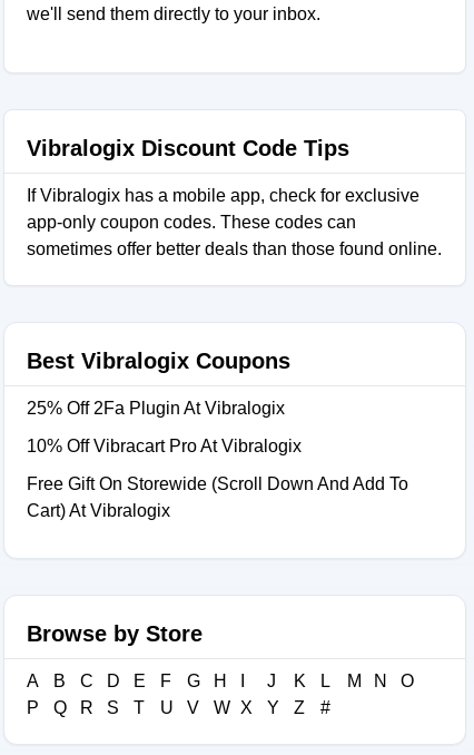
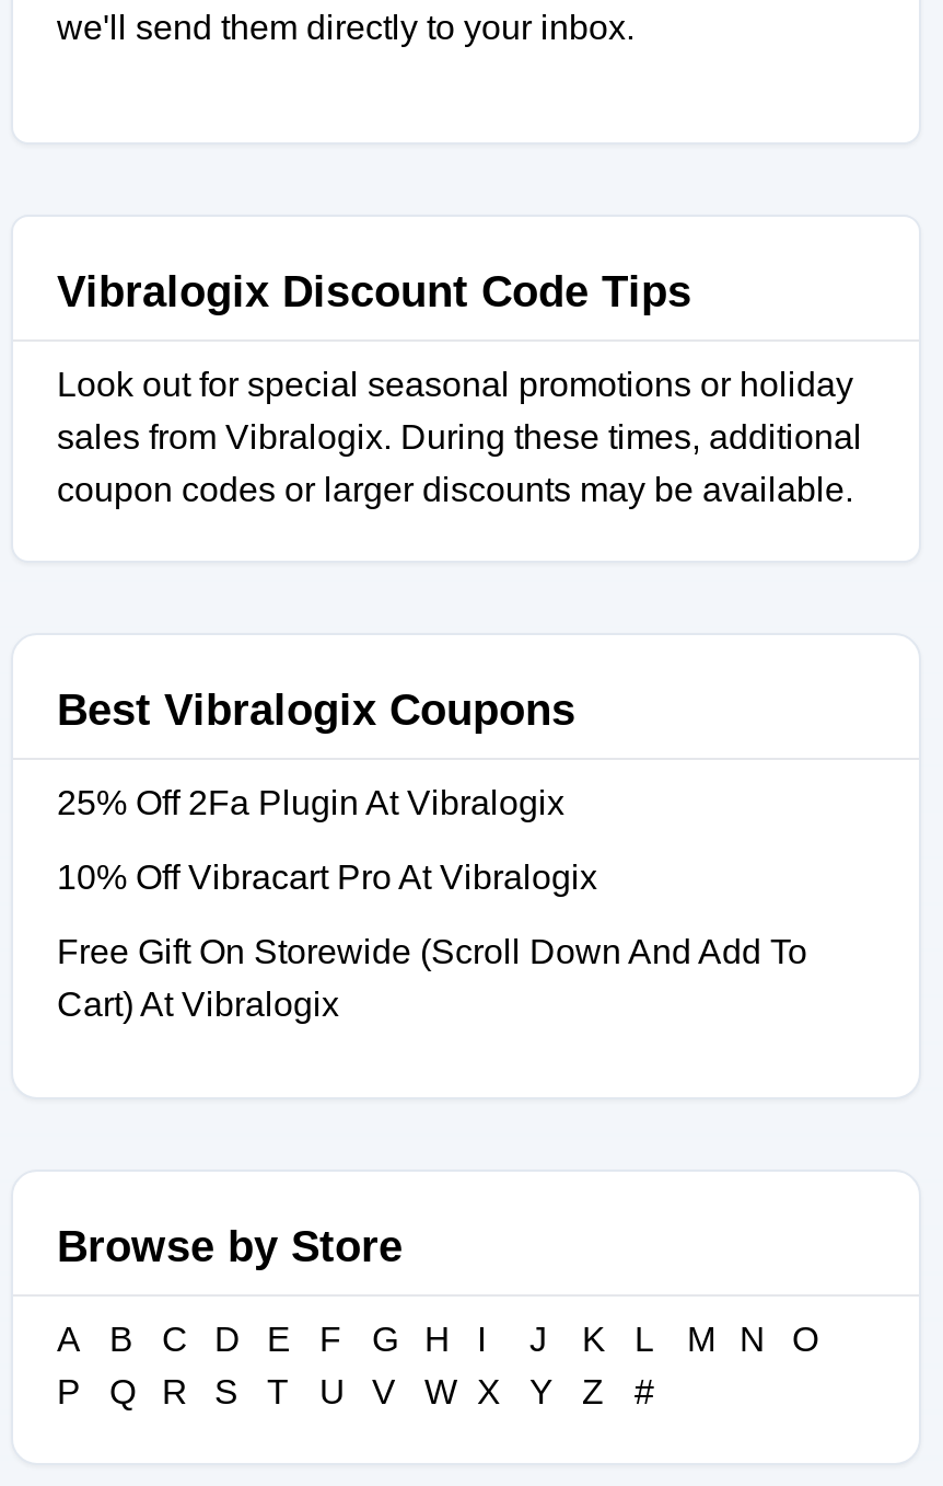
- If Vibralogix has a mobile app, check for exclusive
- app-only coupon codes. These codes can
- sometimes offer better deals than those found online.
+ Look out for special seasonal promotions or holiday
+ sales from Vibralogix. During these times, additional
+ coupon codes or larger discounts may be available.
